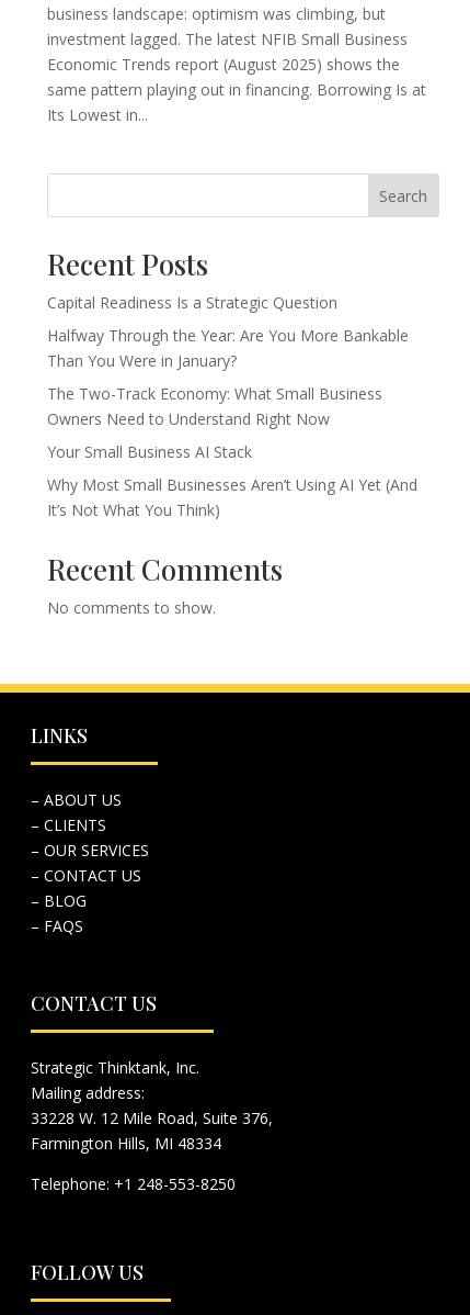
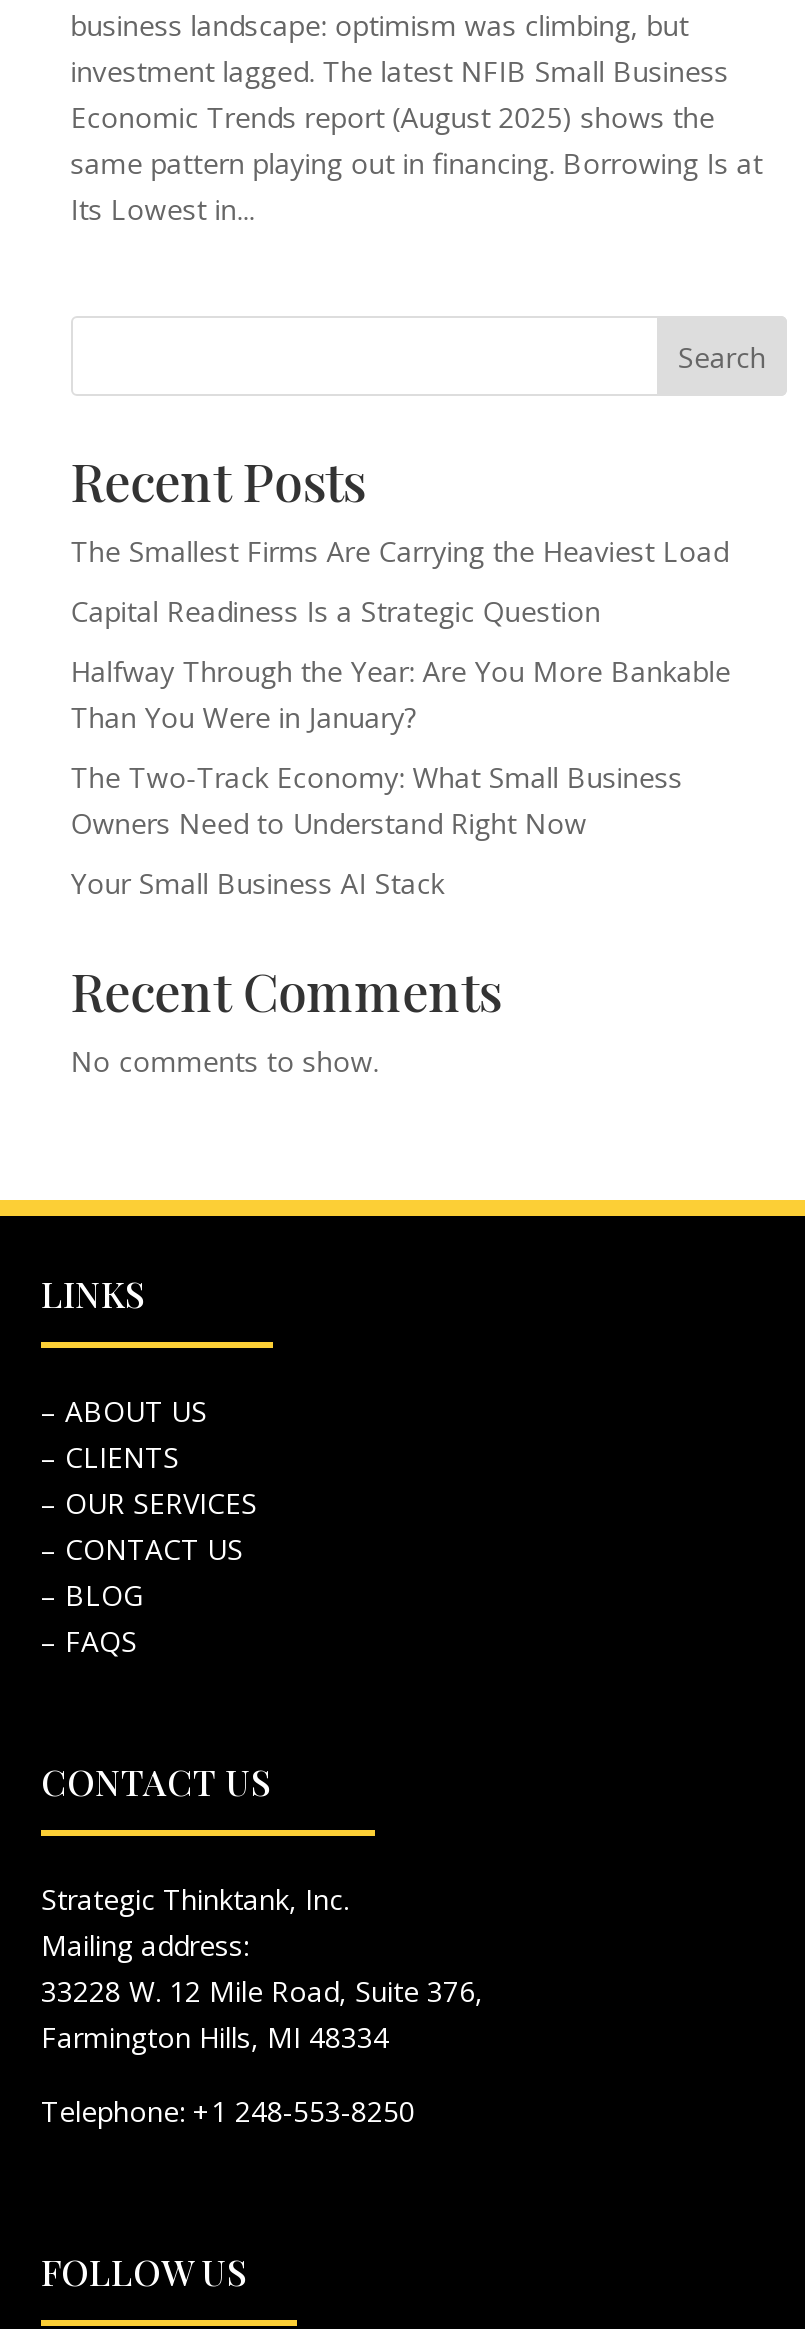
+ The Smallest Firms Are Carrying the Heaviest Load

moved down: Capital Readiness Is a Strategic Question | Halfway Through the Year: Are You More Bankable | Than You Were in January? | The Two-Track Economy: What Small Business | Owners Need to Understand Right Now | Your Small Business AI Stack

- Why Most Small Businesses Aren’t Using AI Yet (And
- It’s Not What You Think)
